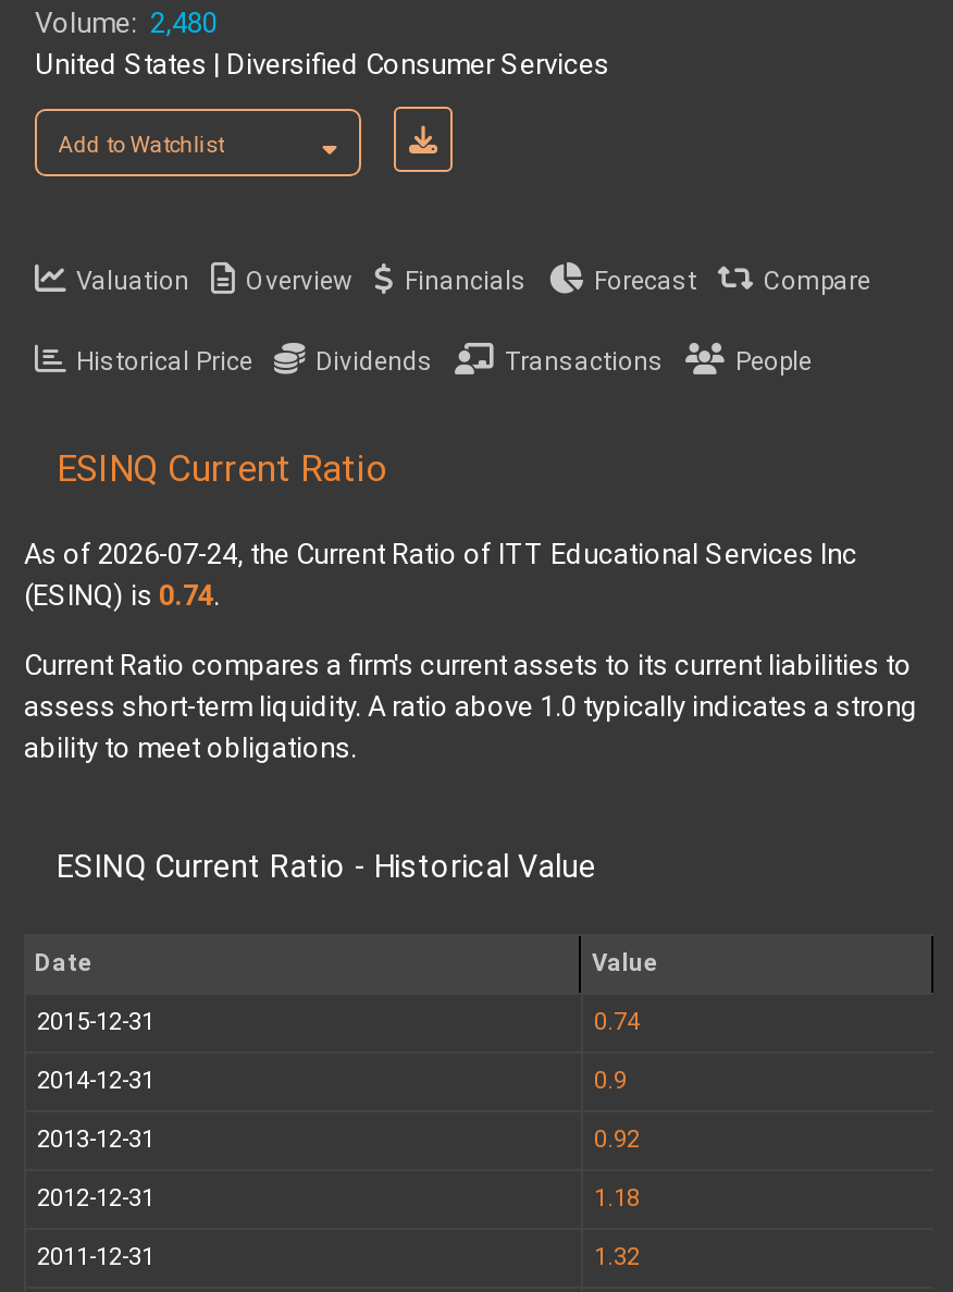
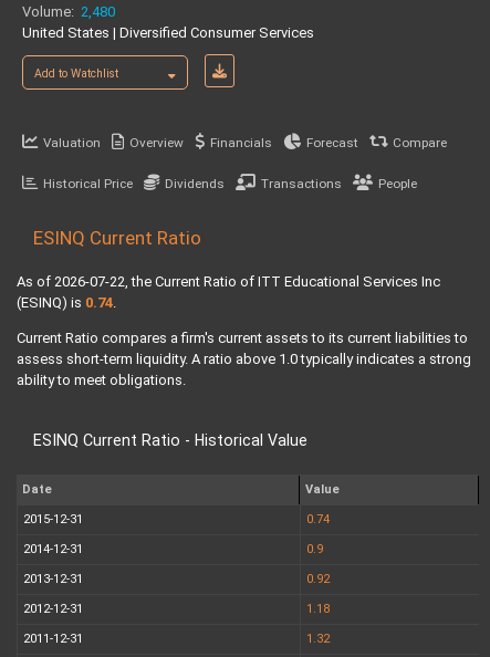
- As of 2026-07-24, the Current Ratio of ITT Educational Services Inc
+ As of 2026-07-22, the Current Ratio of ITT Educational Services Inc
